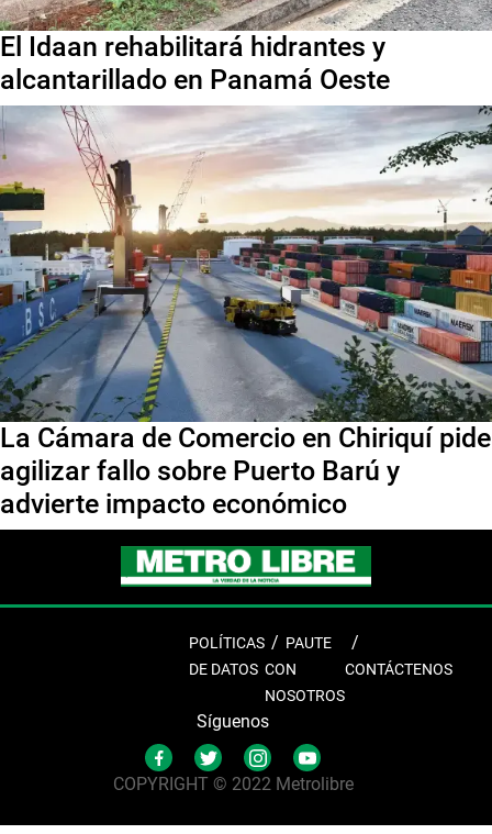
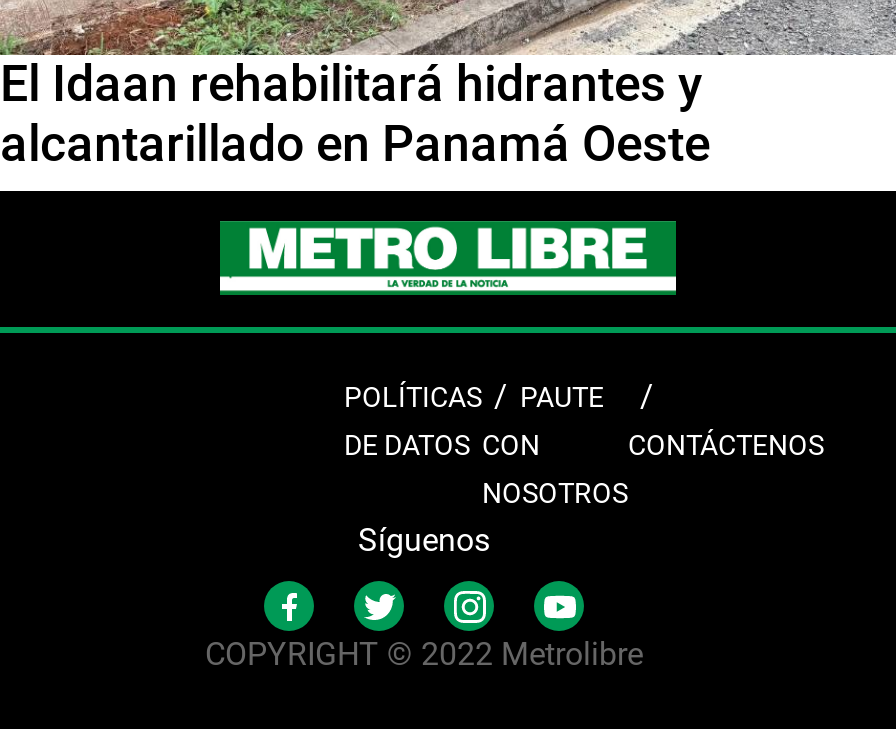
- [image]
- La Cámara de Comercio en Chiriquí pide
- agilizar fallo sobre Puerto Barú y
- advierte impacto económico

moved up: [image]
